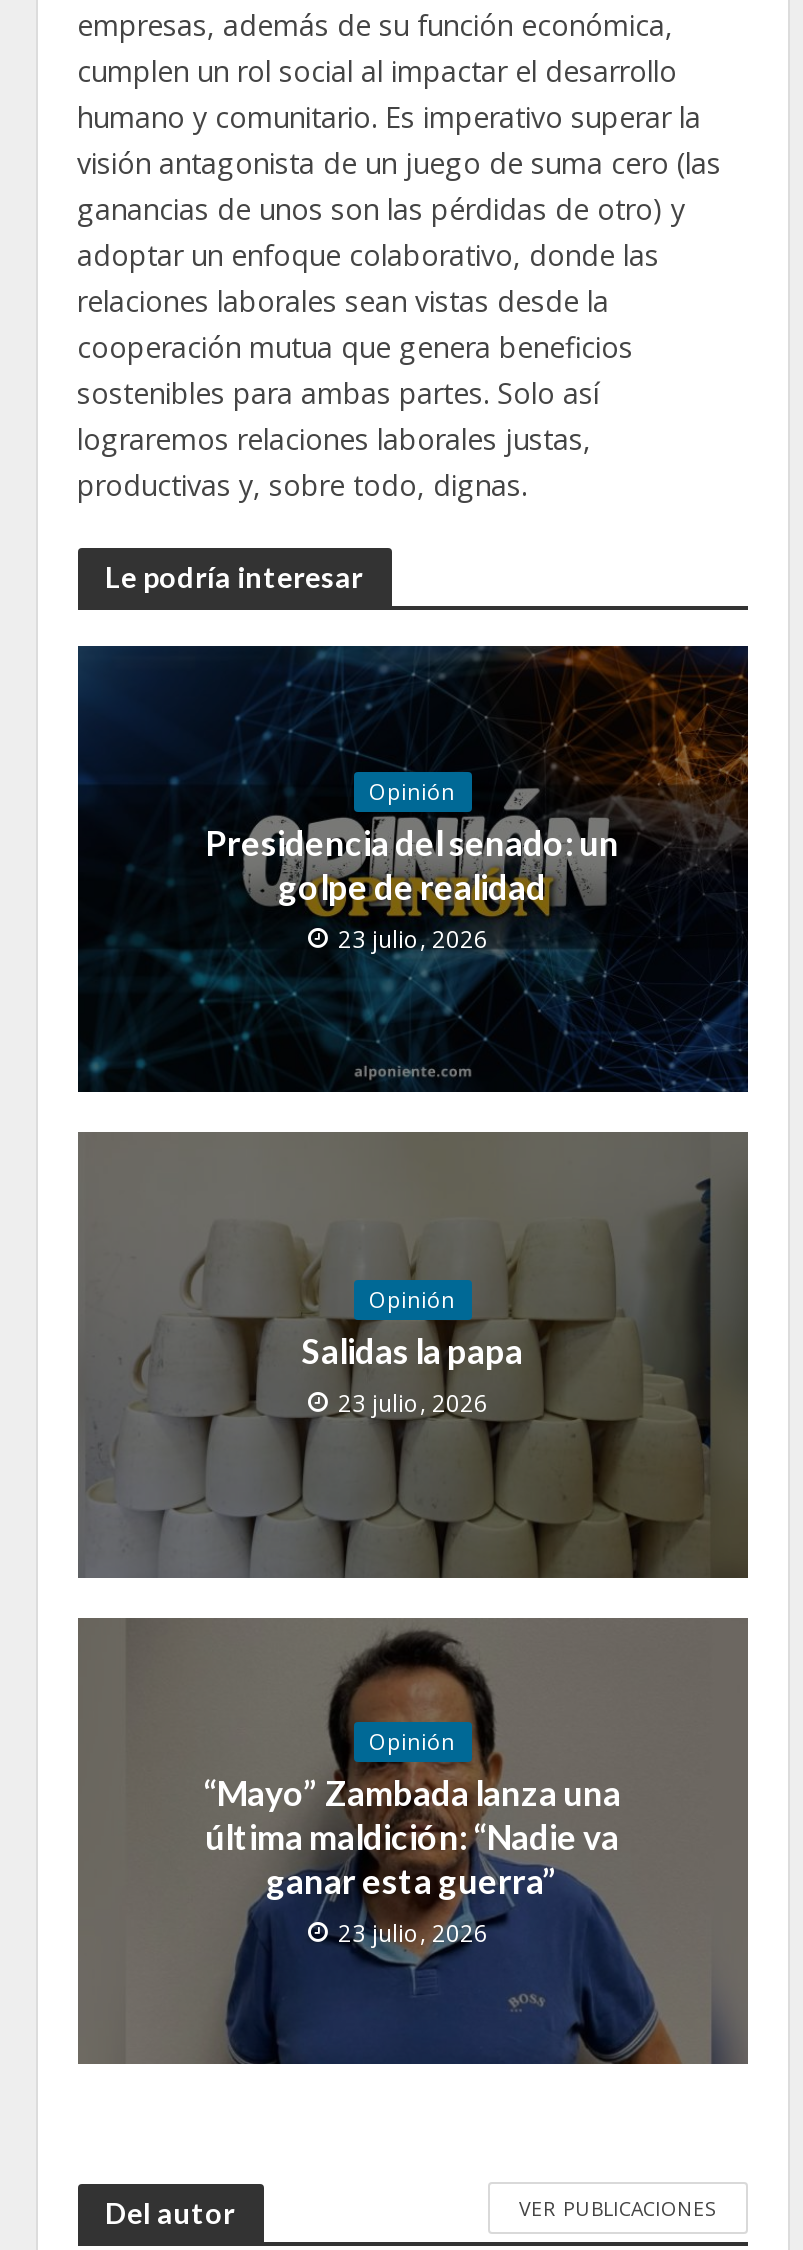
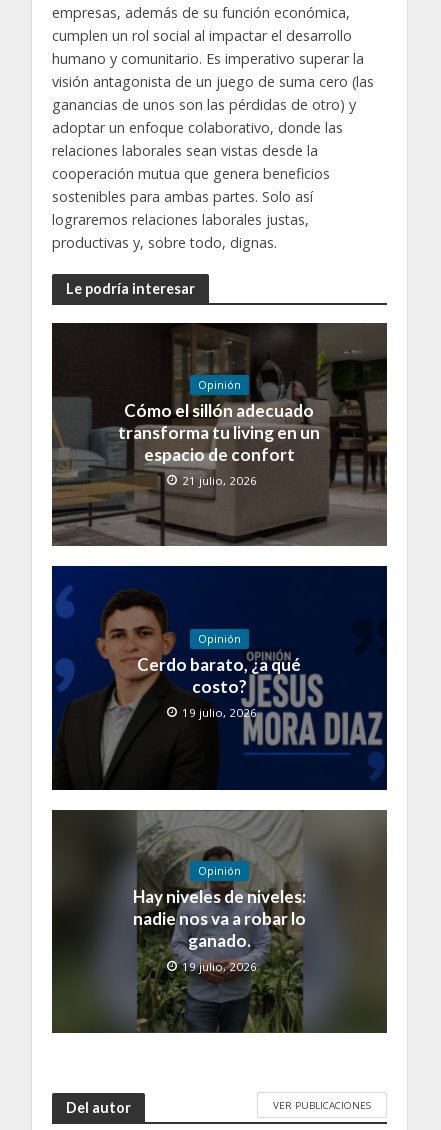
- [image]
- Presidencia del senado: un
- golpe de realidad
- 23 julio, 2026
+ [image]
+ Cómo el sillón adecuado
+ transforma tu living en un
+ espacio de confort
+ 21 julio, 2026

- [image]
- Salidas la papa
- 23 julio, 2026
+ [image]
+ Cerdo barato, ¿a qué
+ costo?
+ 19 julio, 2026

- [image]
- “Mayo” Zambada lanza una
- última maldición: “Nadie va
- ganar esta guerra”
- 23 julio, 2026
+ [image]
+ Hay niveles de niveles:
+ nadie nos va a robar lo
+ ganado.
+ 19 julio, 2026
